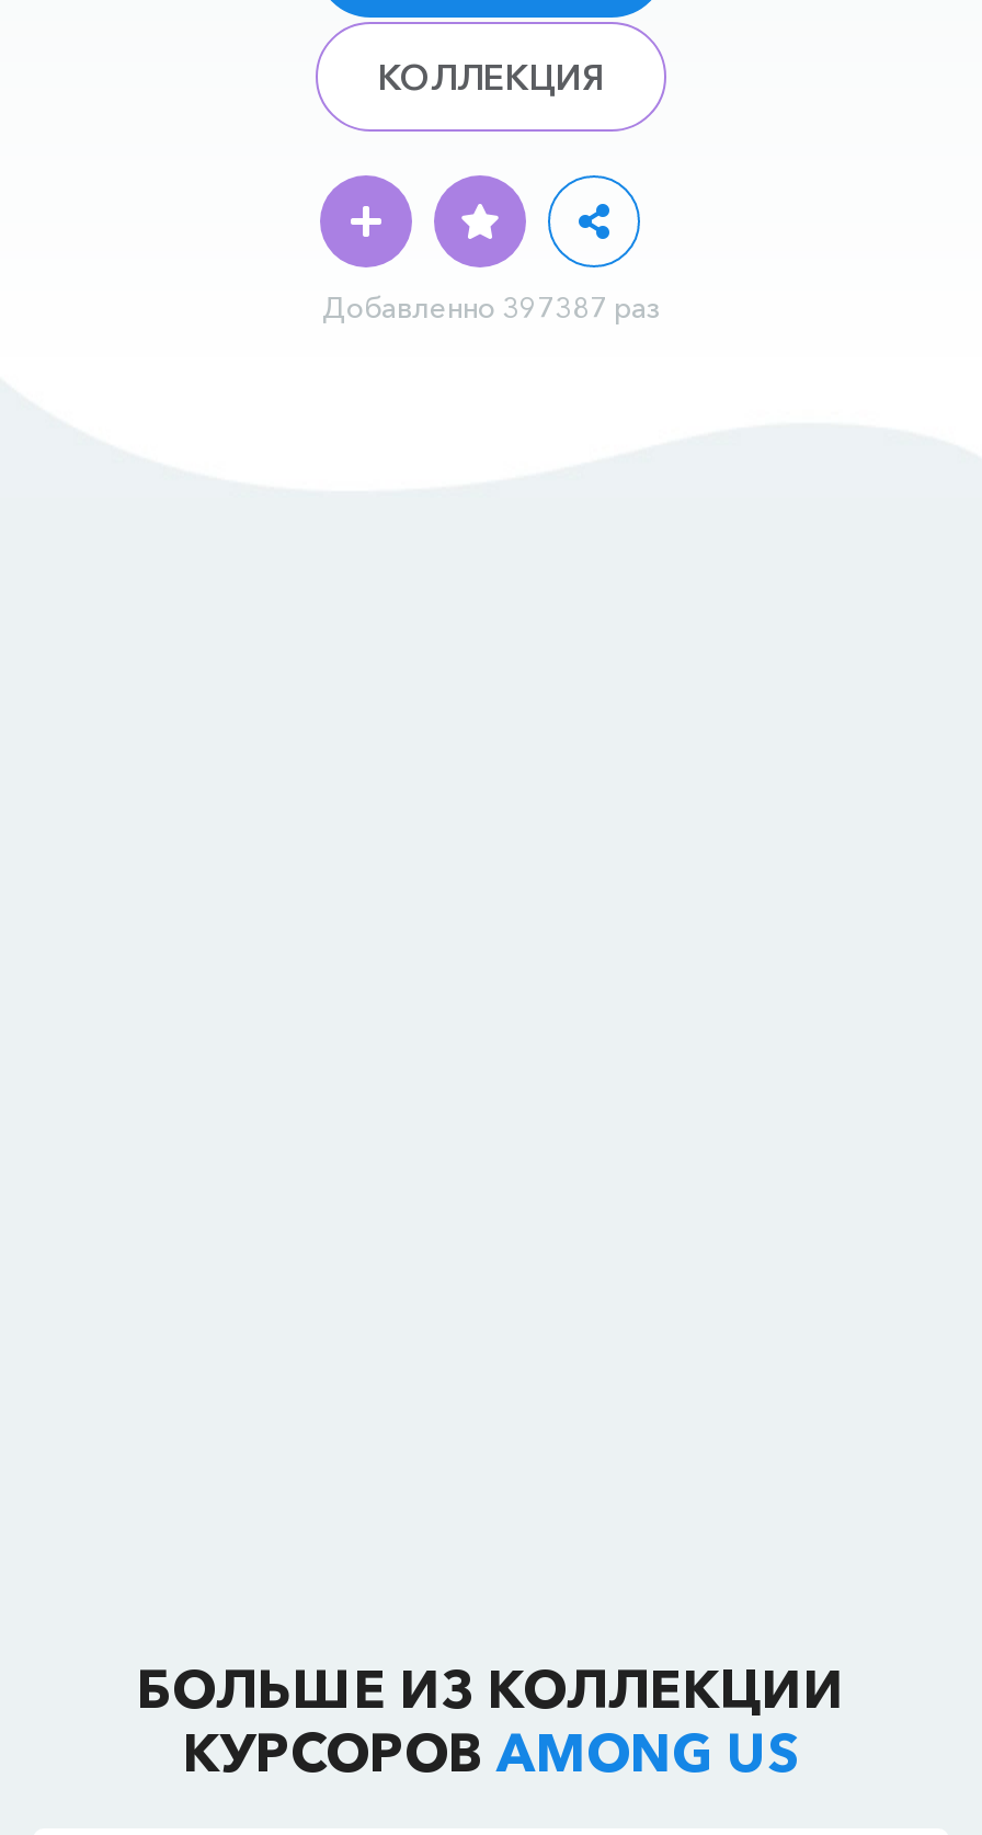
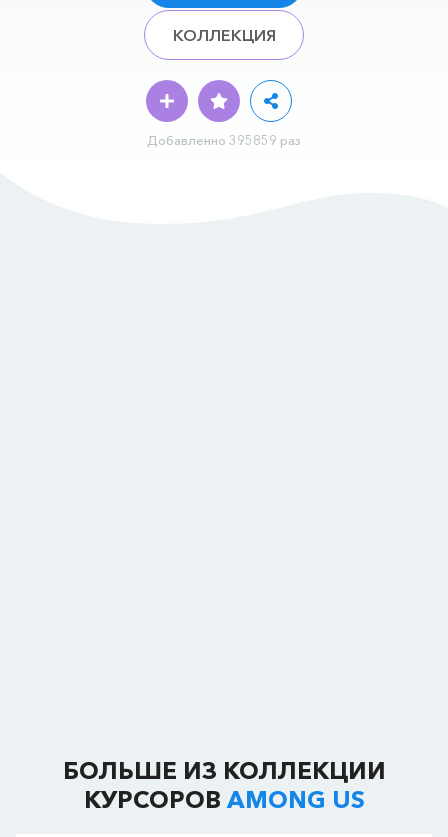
- Добавленно 397387 раз
+ Добавленно 395859 раз
